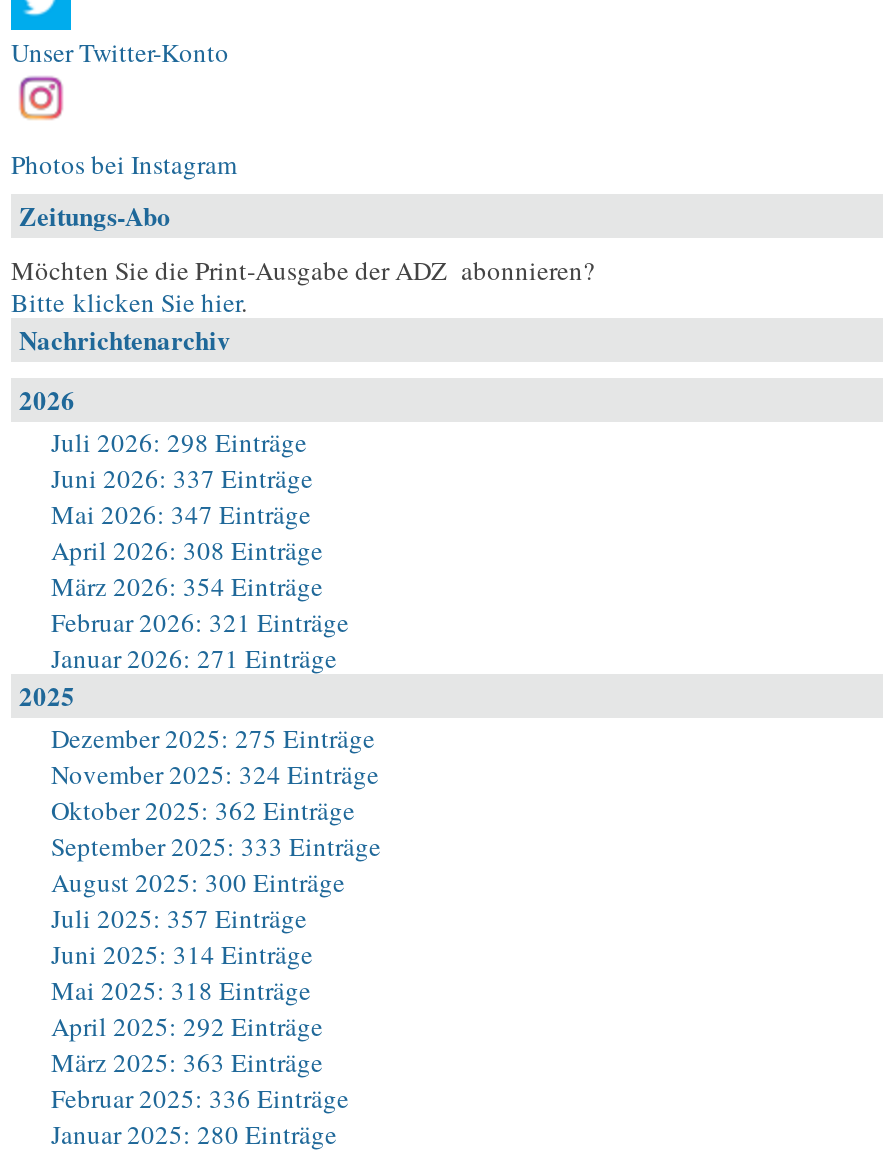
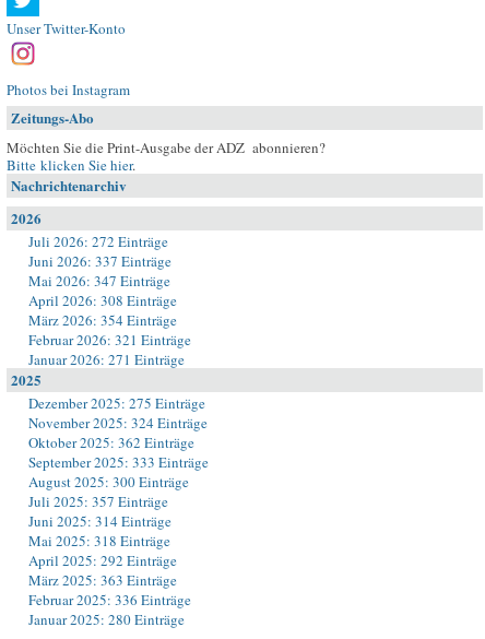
- Juli 2026: 298 Einträge
+ Juli 2026: 272 Einträge
